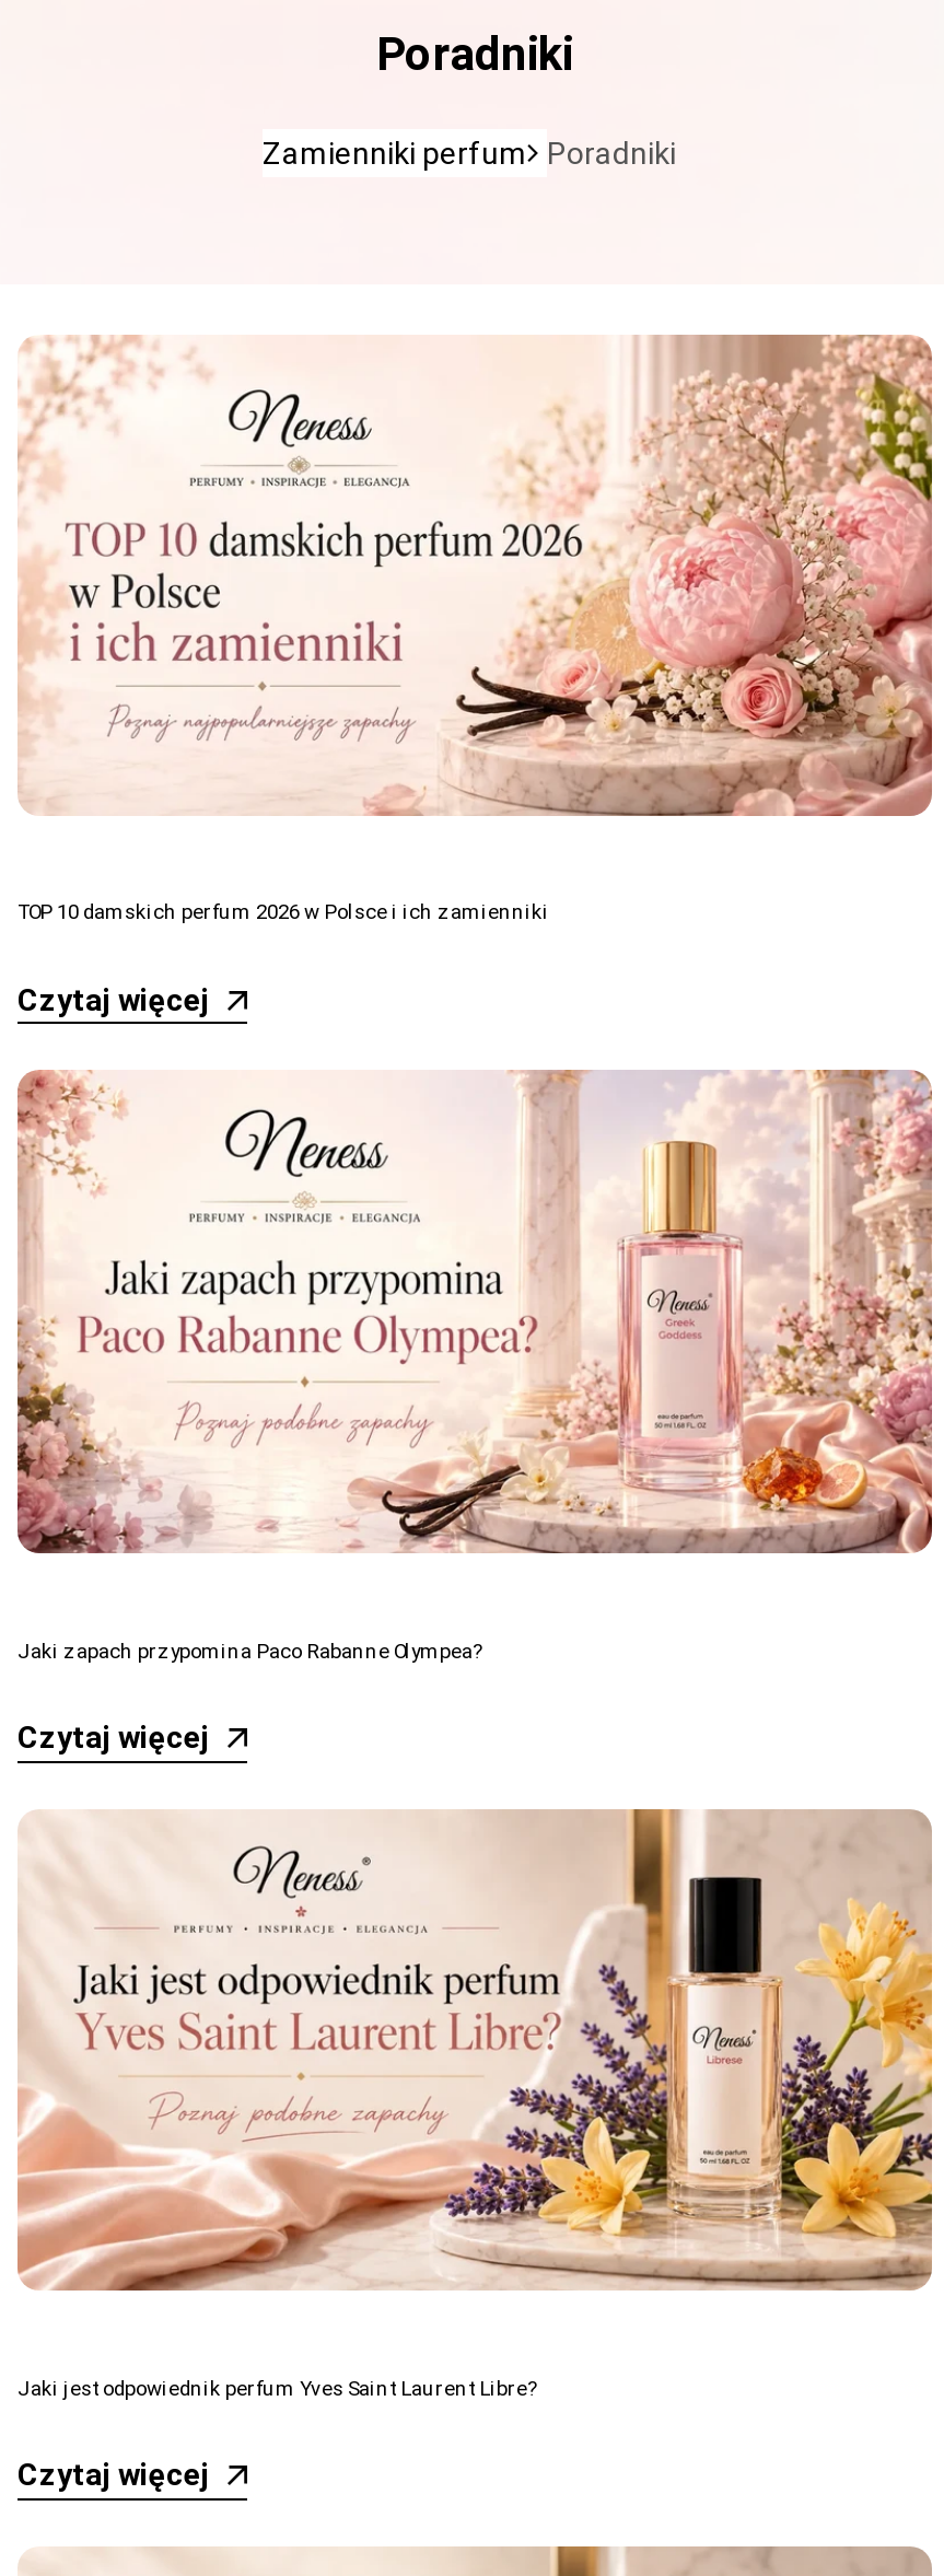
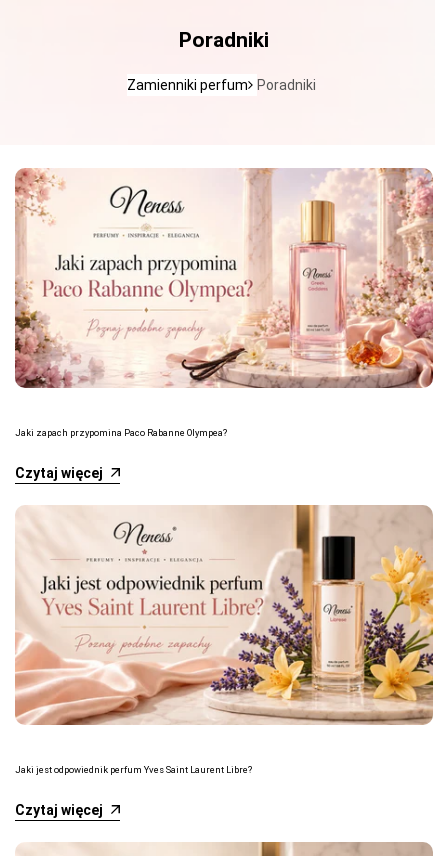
- [image]
- TOP 10 damskich perfum 2026 w Polsce i ich zamienniki
- Czytaj więcej
